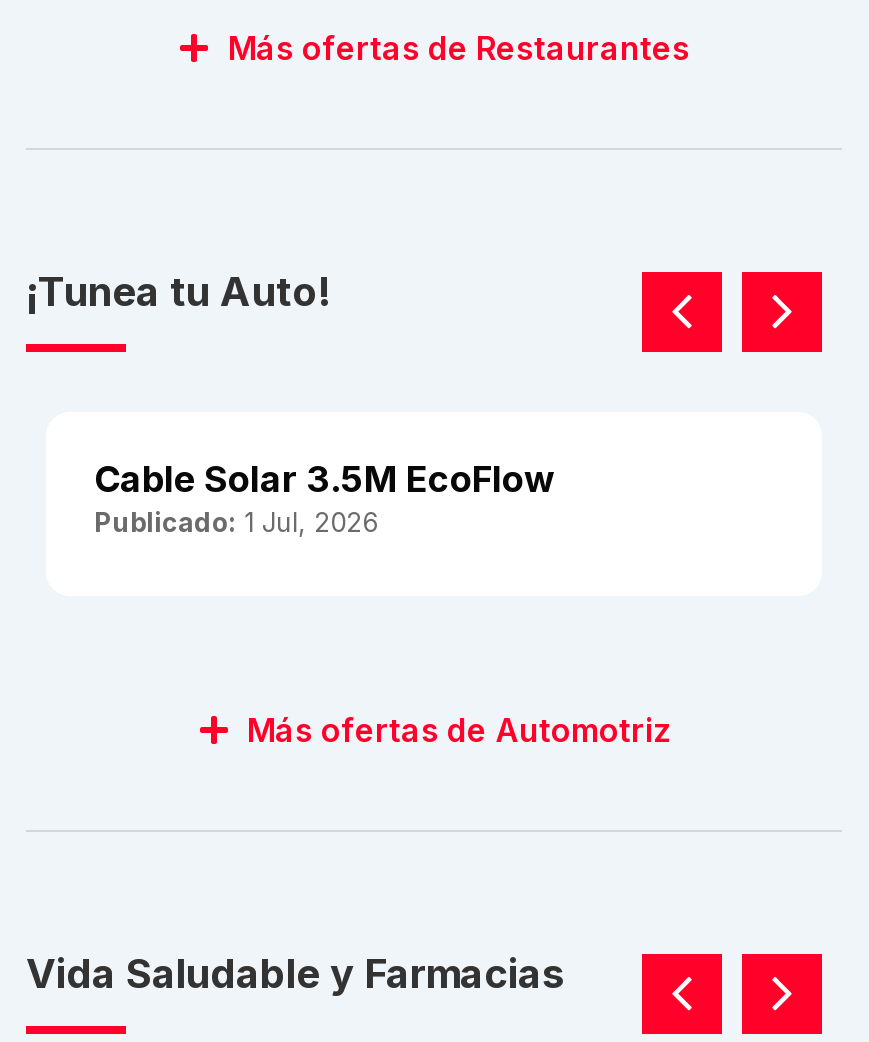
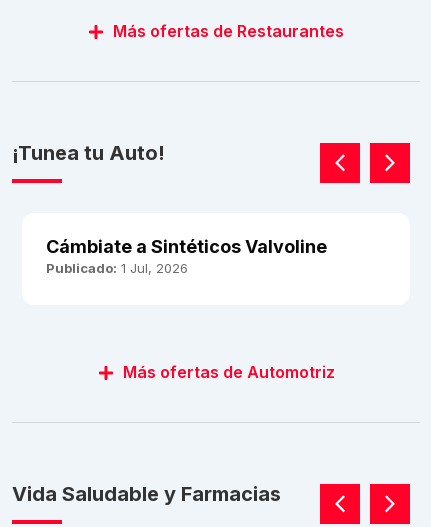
- Cable Solar 3.5M EcoFlow
+ Cámbiate a Sintéticos Valvoline
